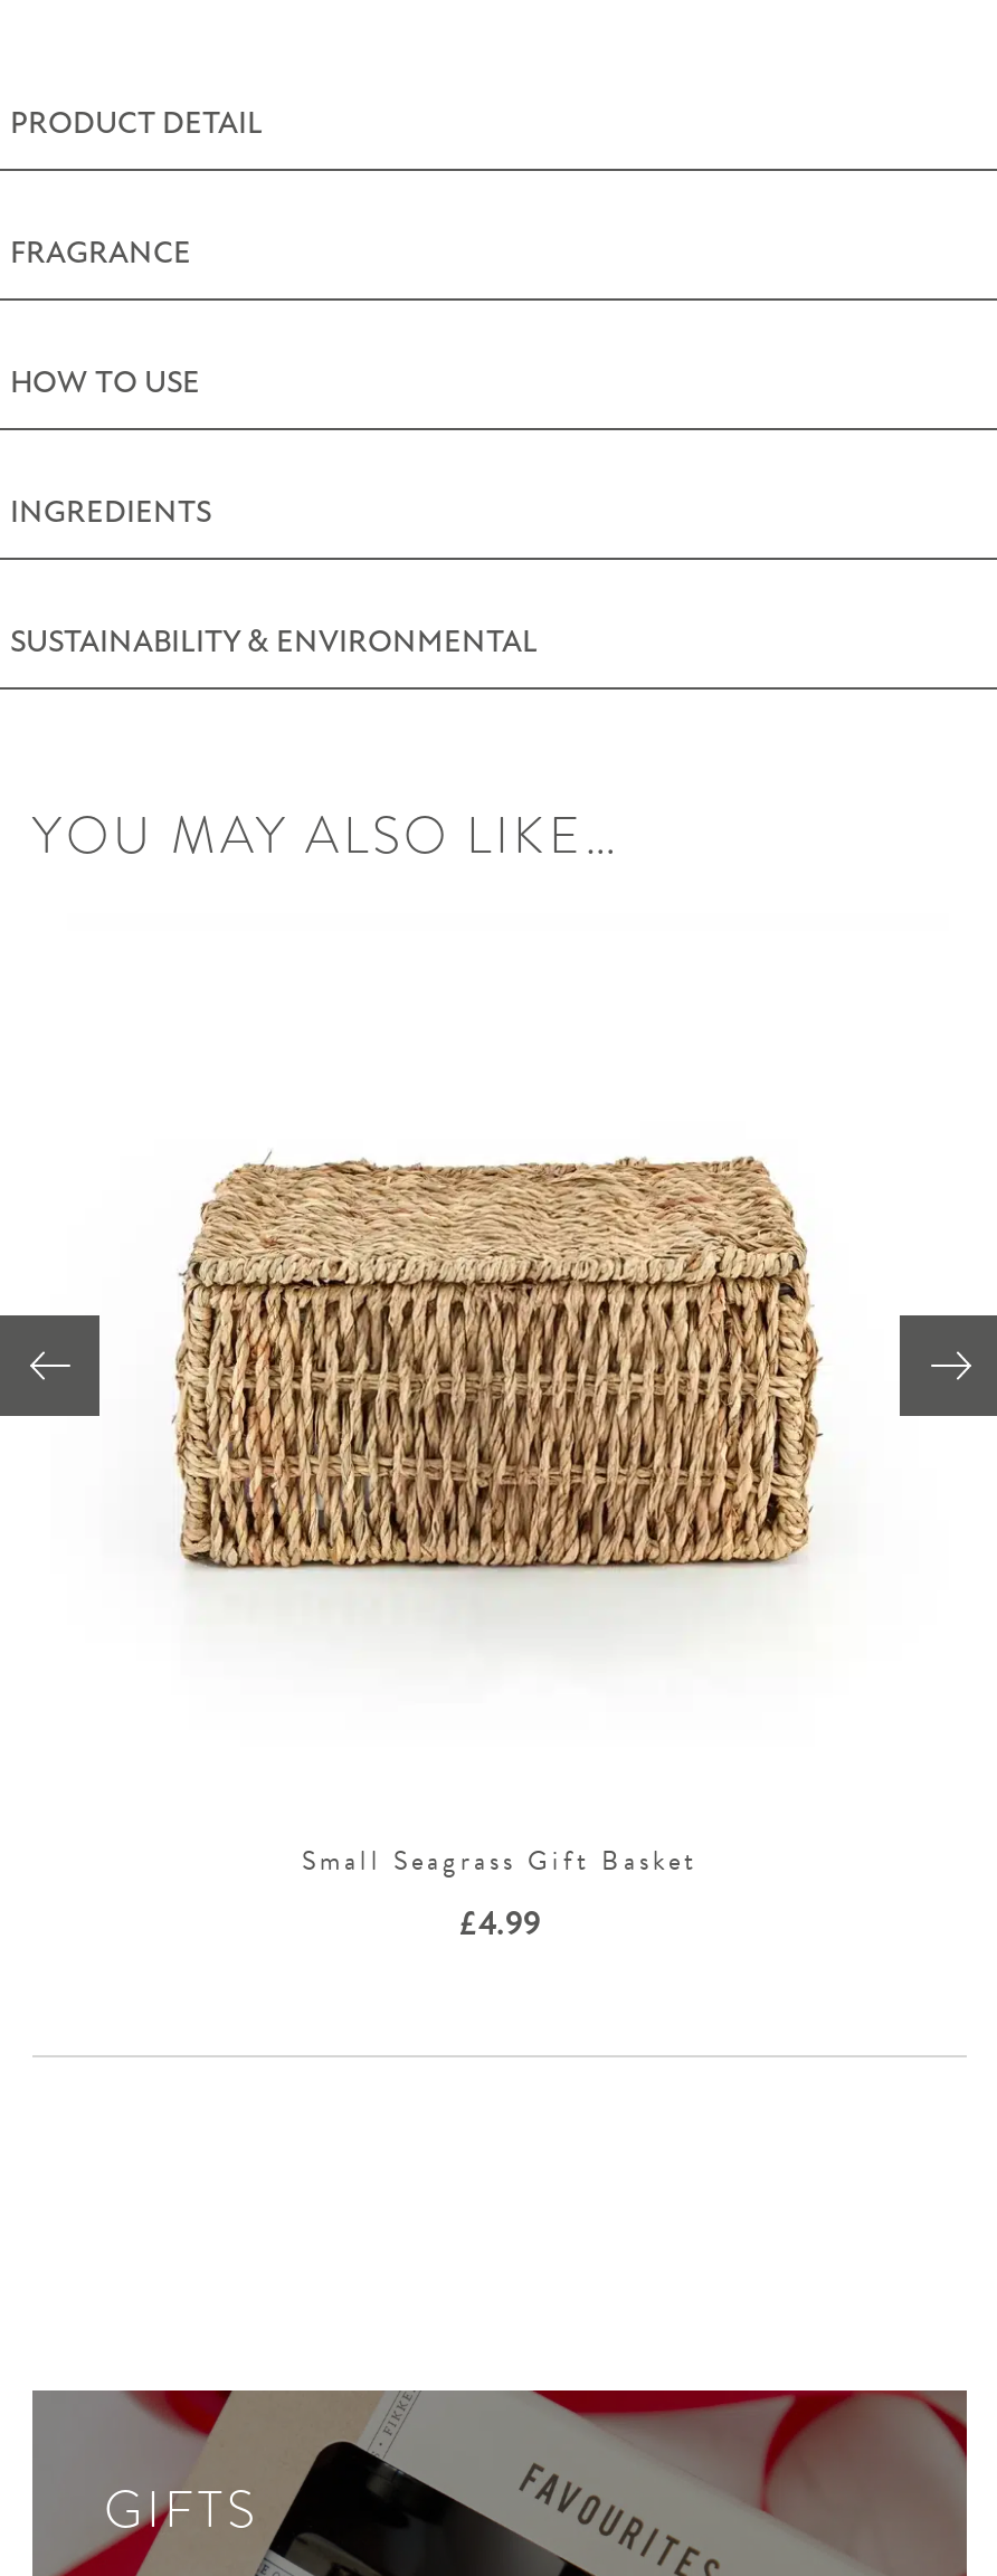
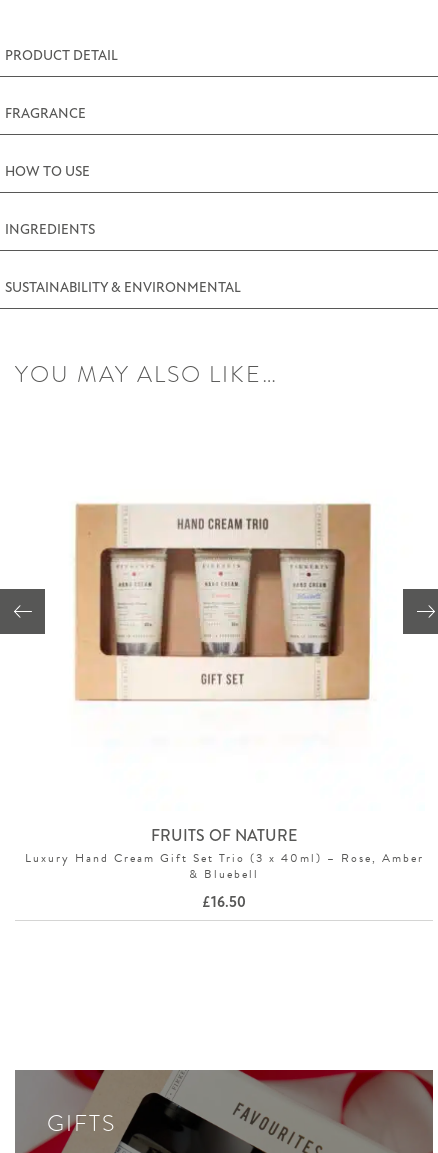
- [image]
+ [image]

- Small Seagrass Gift Basket
+ FRUITS OF NATURE
+ Luxury Hand Cream Gift Set Trio (3 x 40ml) – Rose, Amber
+ & Bluebell

- £4.99
+ £16.50
